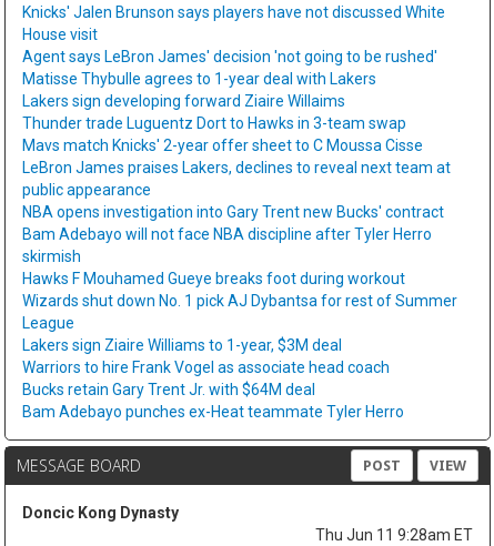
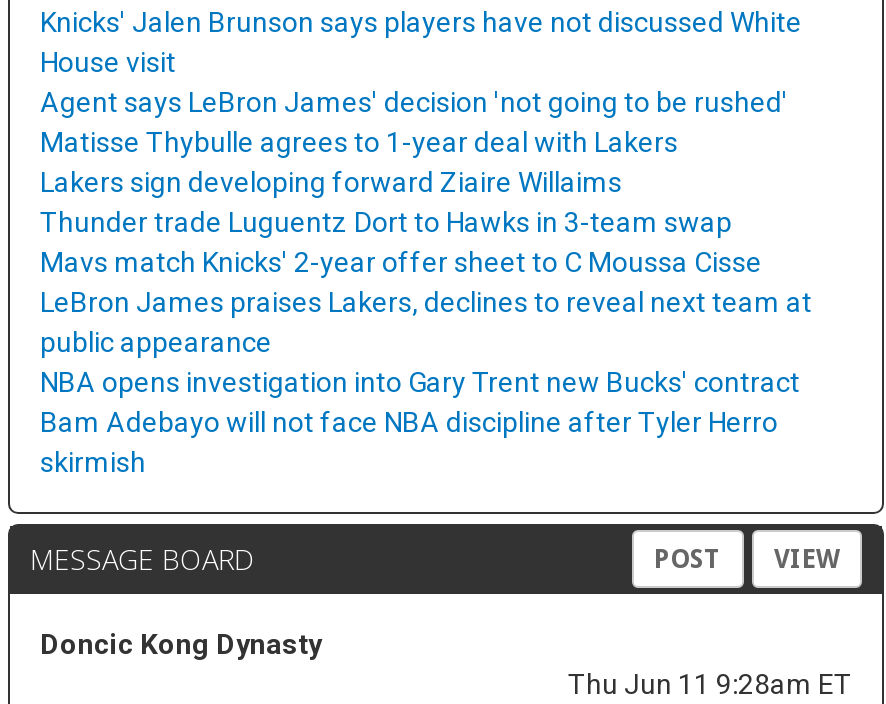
- Hawks F Mouhamed Gueye breaks foot during workout
- Wizards shut down No. 1 pick AJ Dybantsa for rest of Summer
- League
- Lakers sign Ziaire Williams to 1-year, $3M deal
- Warriors to hire Frank Vogel as associate head coach
- Bucks retain Gary Trent Jr. with $64M deal
- Bam Adebayo punches ex-Heat teammate Tyler Herro
